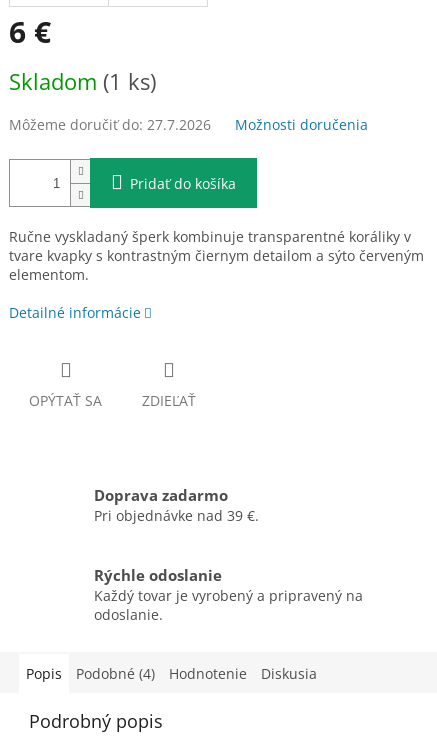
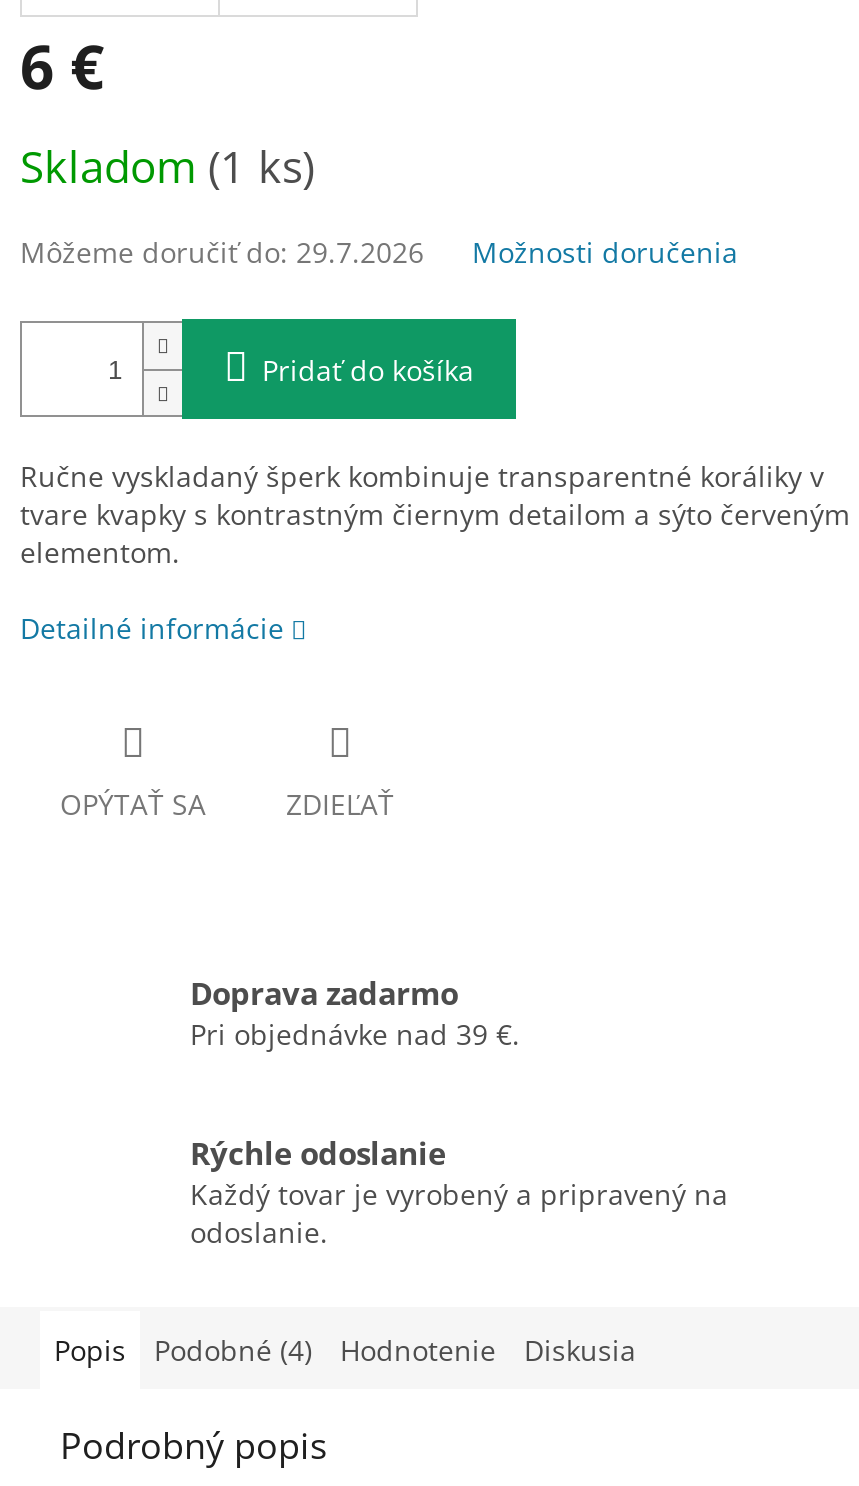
- Môžeme doručiť do: 27.7.2026
+ Môžeme doručiť do: 29.7.2026
